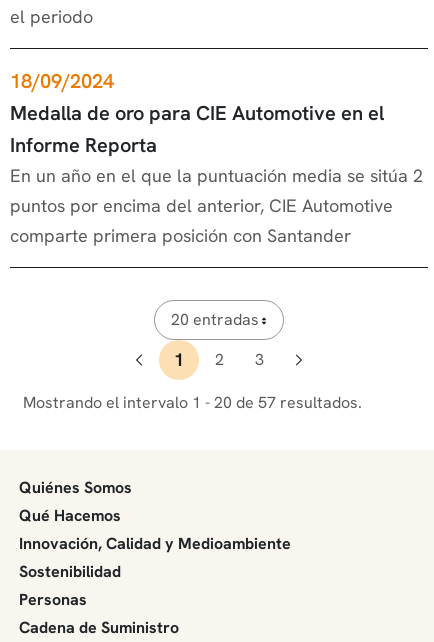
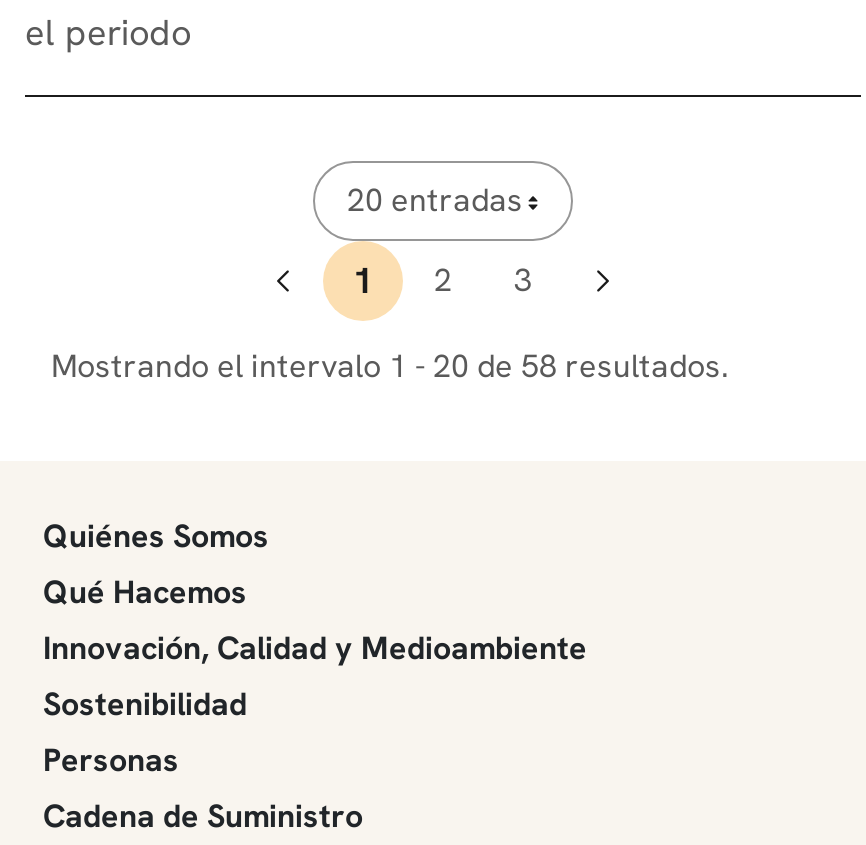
- 18/09/2024
- Medalla de oro para CIE Automotive en el
- Informe Reporta
- En un año en el que la puntuación media se sitúa 2
- puntos por encima del anterior, CIE Automotive
- comparte primera posición con Santander

- Mostrando el intervalo 1 - 20 de 57 resultados.
+ Mostrando el intervalo 1 - 20 de 58 resultados.
